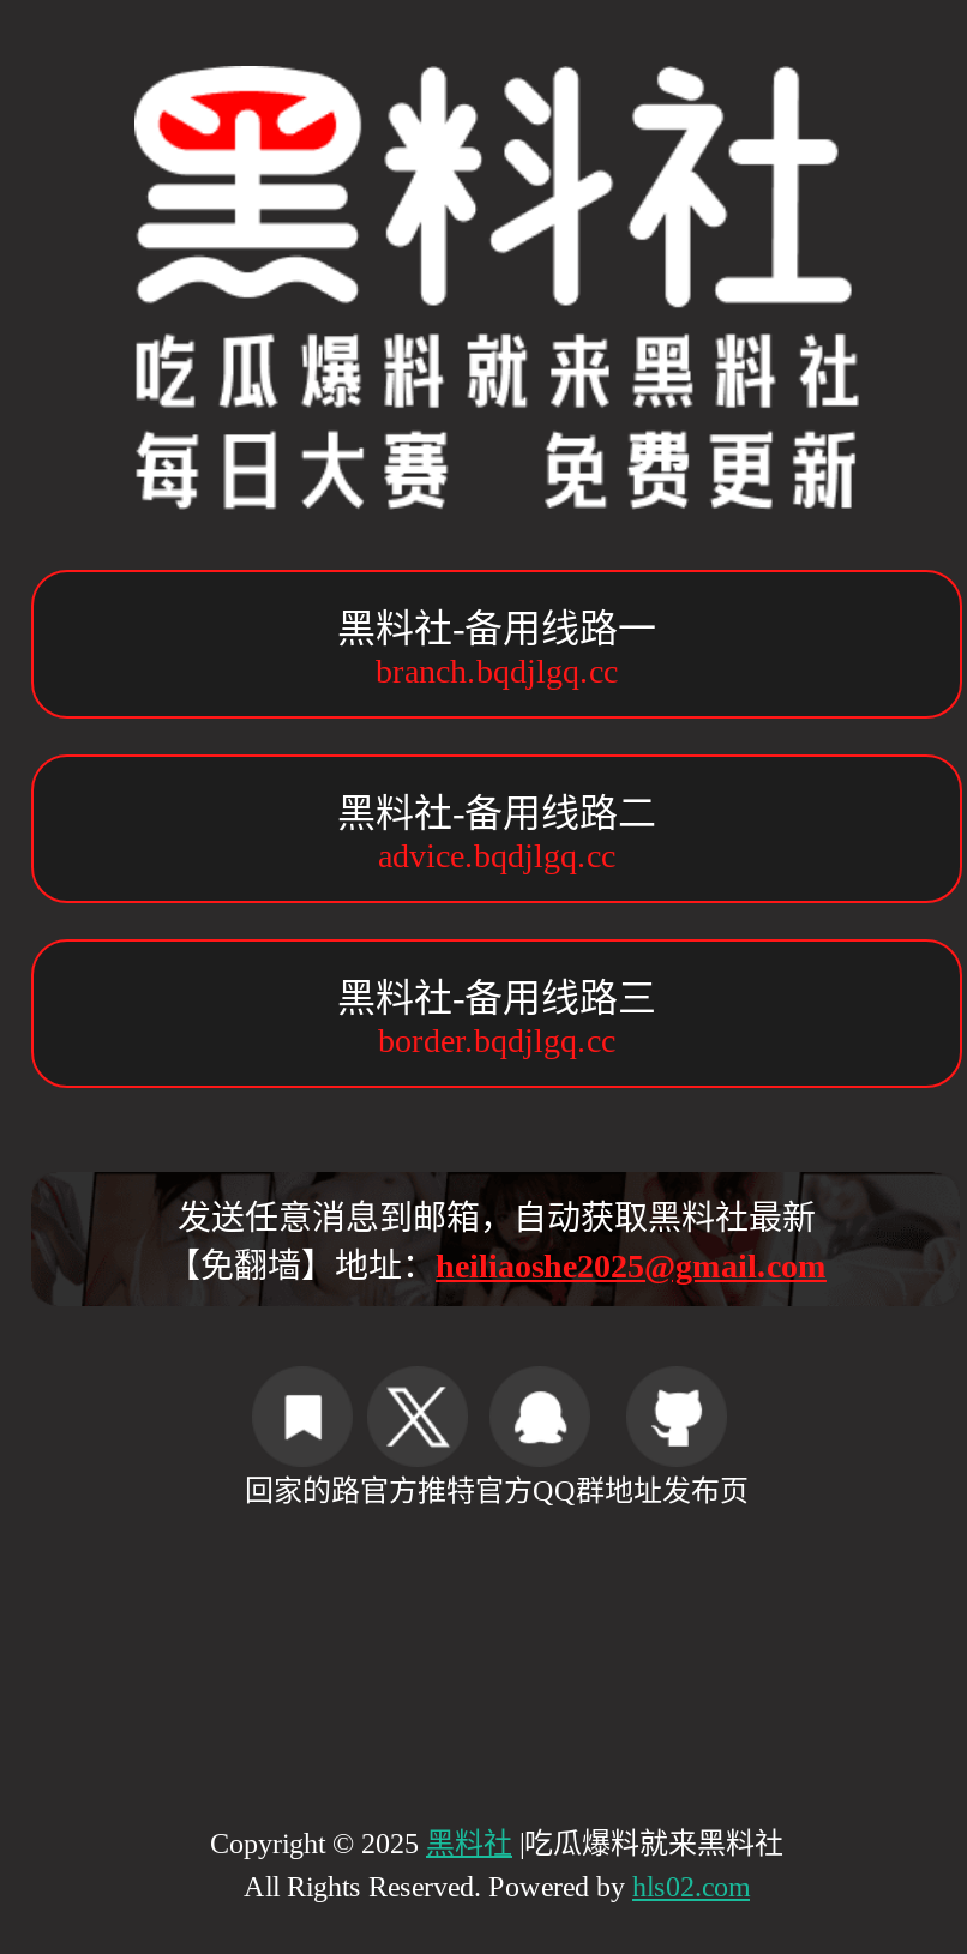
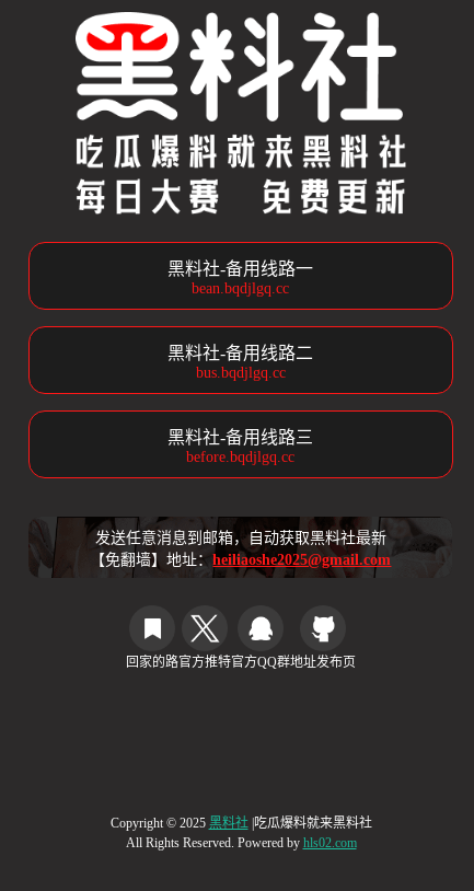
- branch.bqdjlgq.cc
+ bean.bqdjlgq.cc

- advice.bqdjlgq.cc
+ bus.bqdjlgq.cc

- border.bqdjlgq.cc
+ before.bqdjlgq.cc
